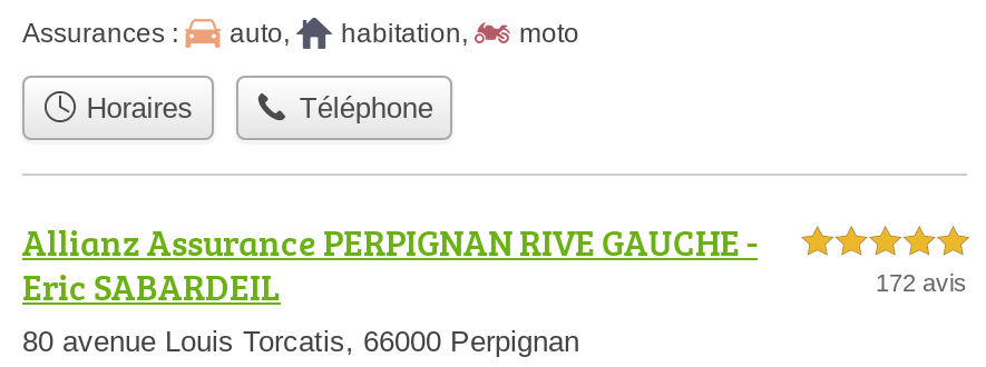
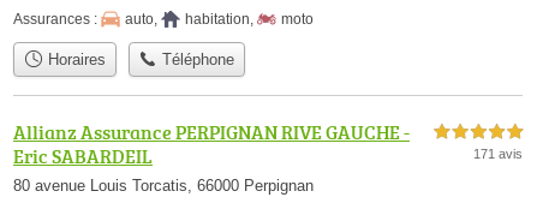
- 172 avis
+ 171 avis
